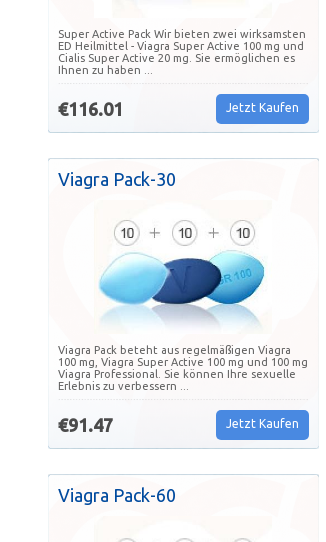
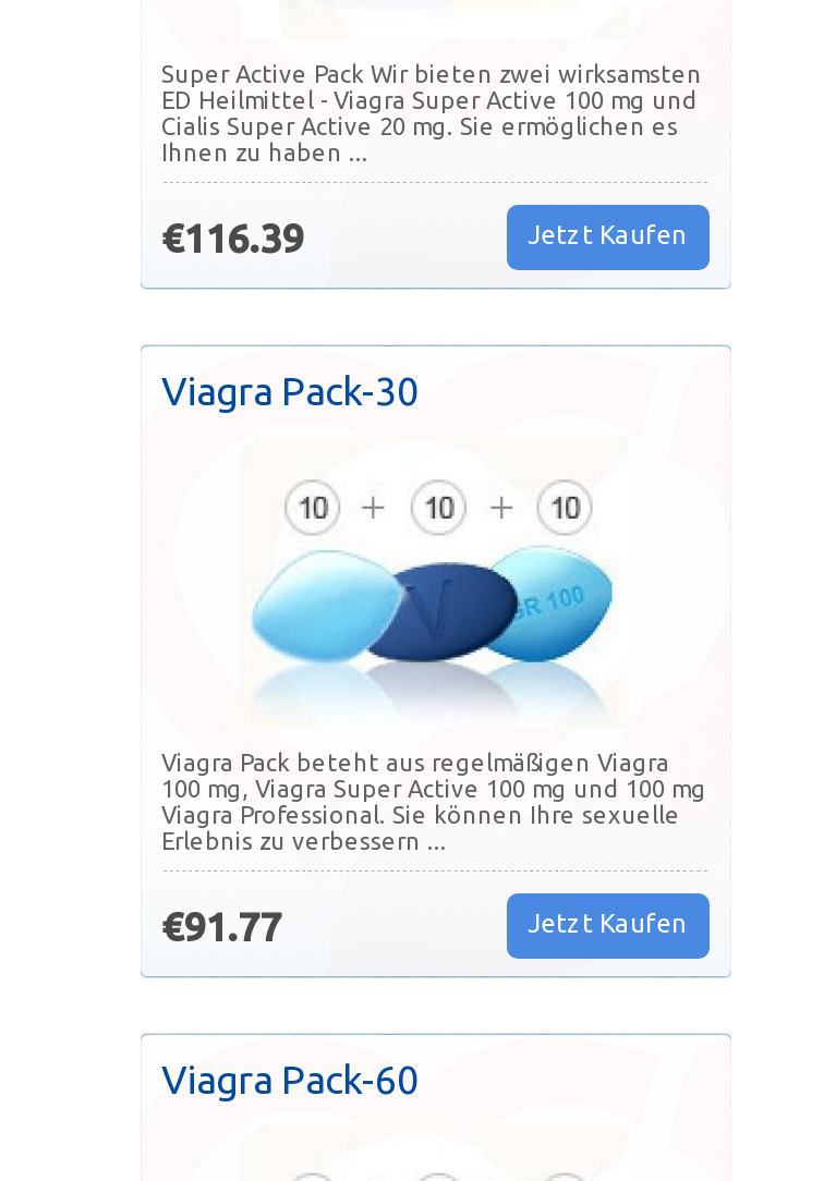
- €116.01
+ €116.39

- €91.47
+ €91.77
